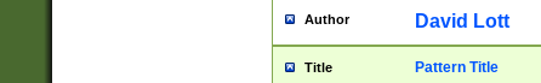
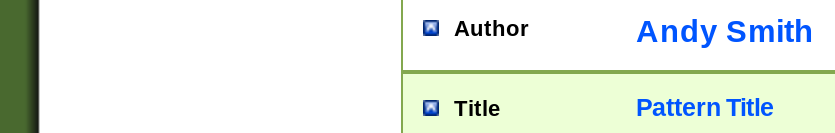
- David Lott
+ Andy Smith
